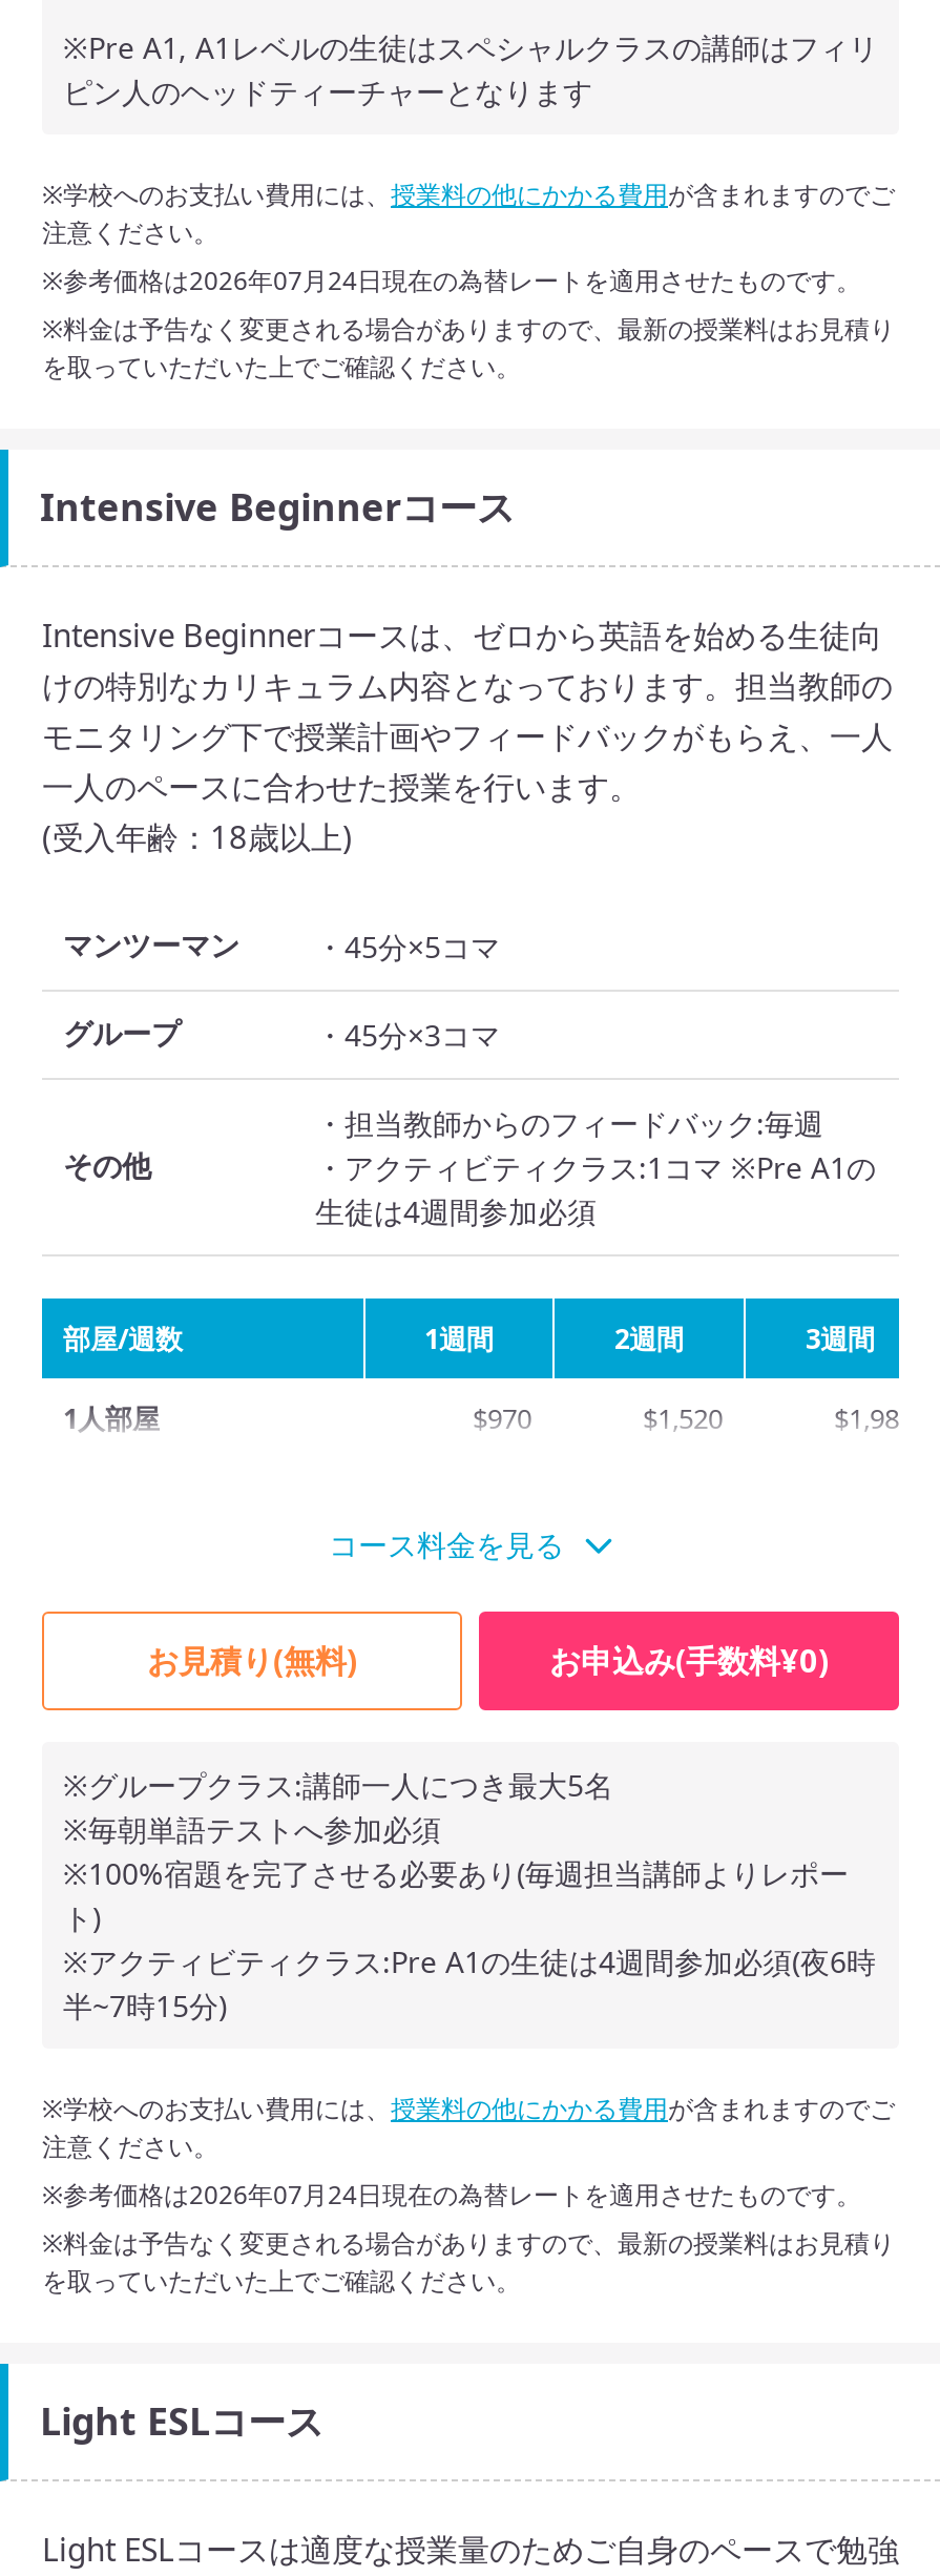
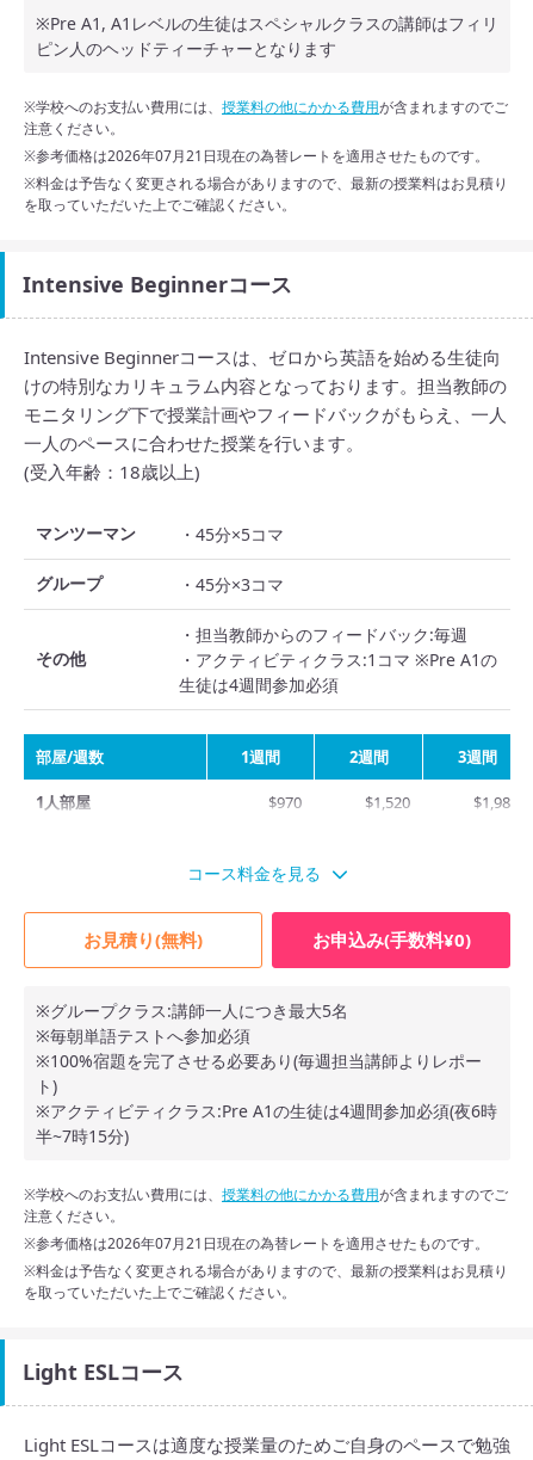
- ※参考価格は2026年07月24日現在の為替レートを適用させたものです。
+ ※参考価格は2026年07月21日現在の為替レートを適用させたものです。

- ※参考価格は2026年07月24日現在の為替レートを適用させたものです。
+ ※参考価格は2026年07月21日現在の為替レートを適用させたものです。
